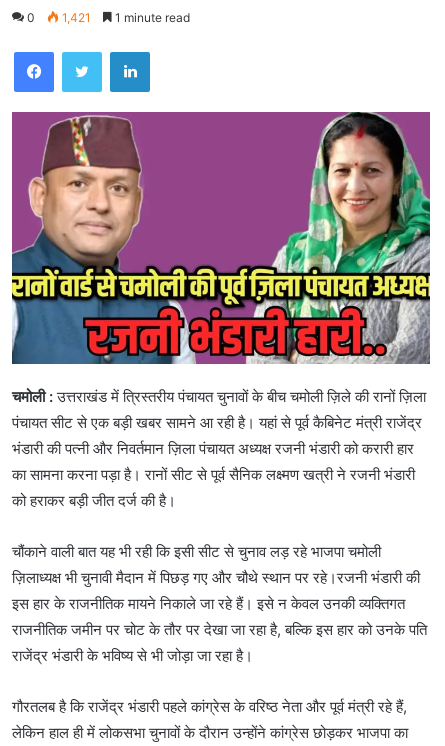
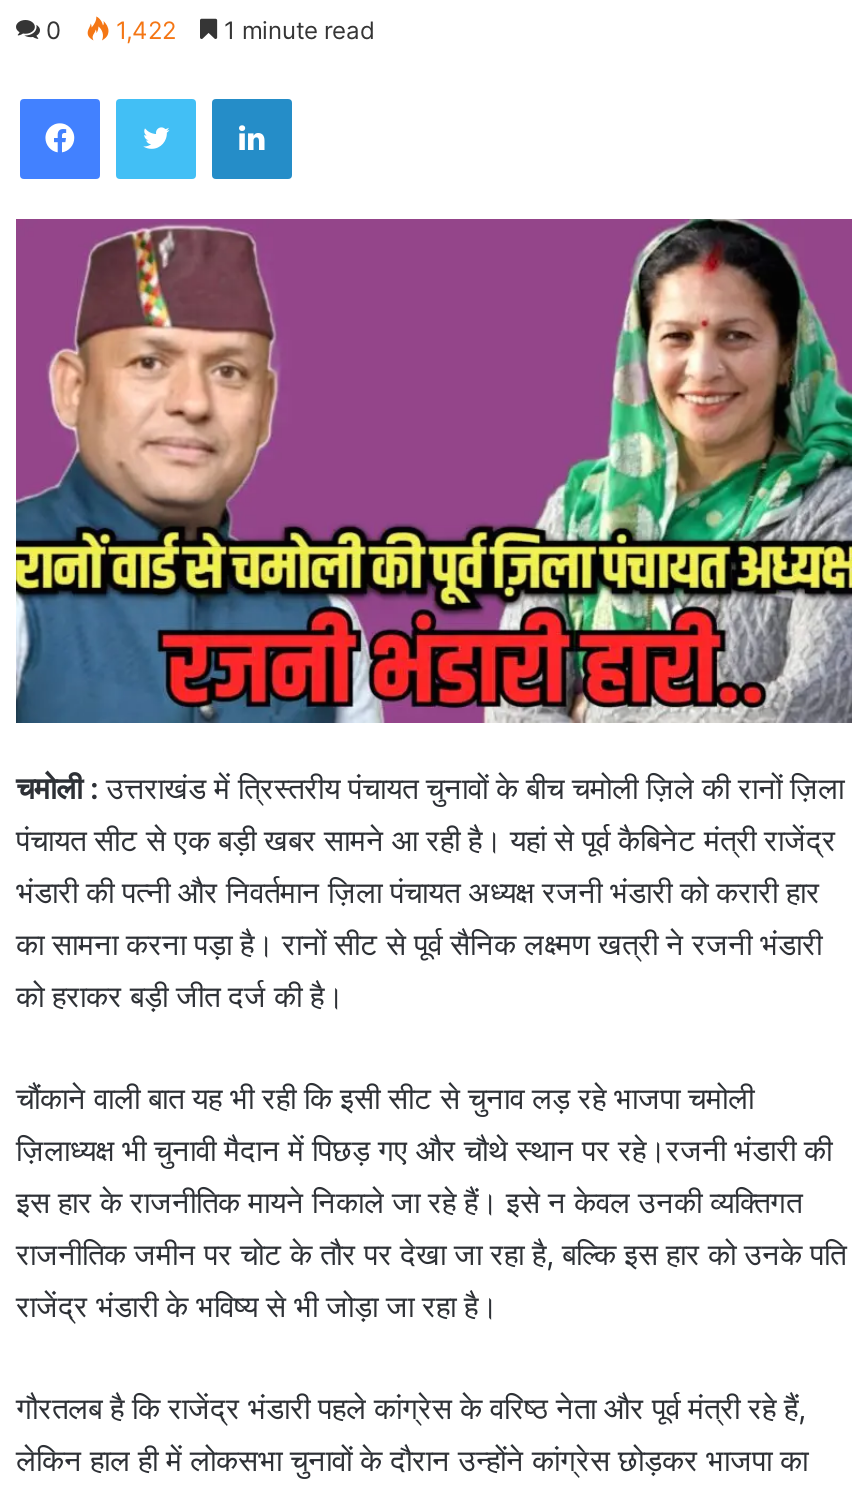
- 0 1,421 1 minute read
+ 0 1,422 1 minute read
